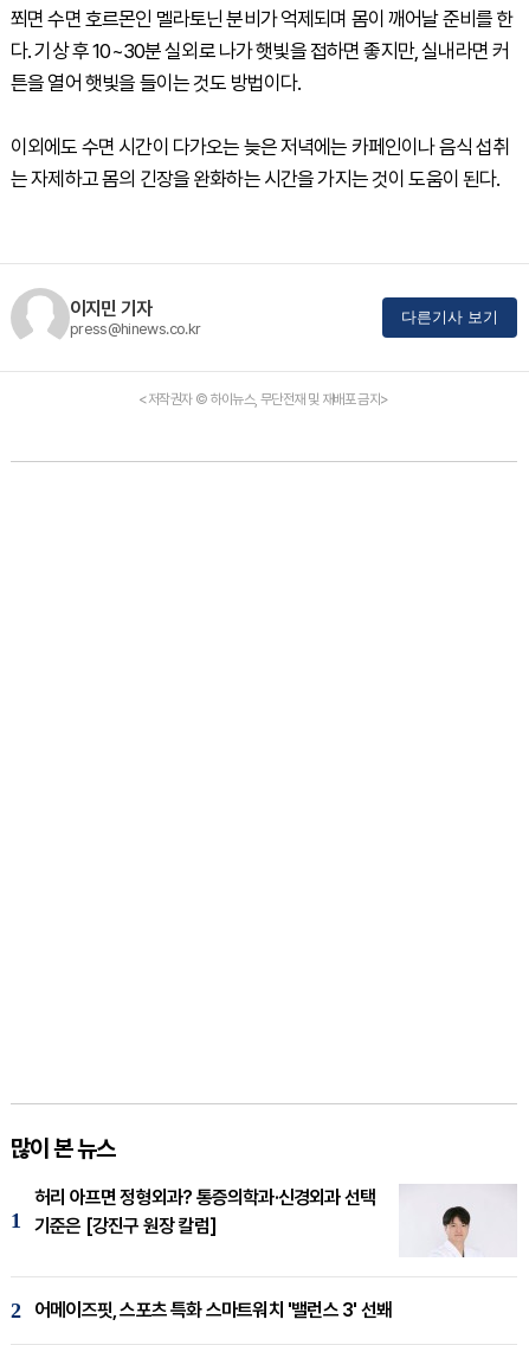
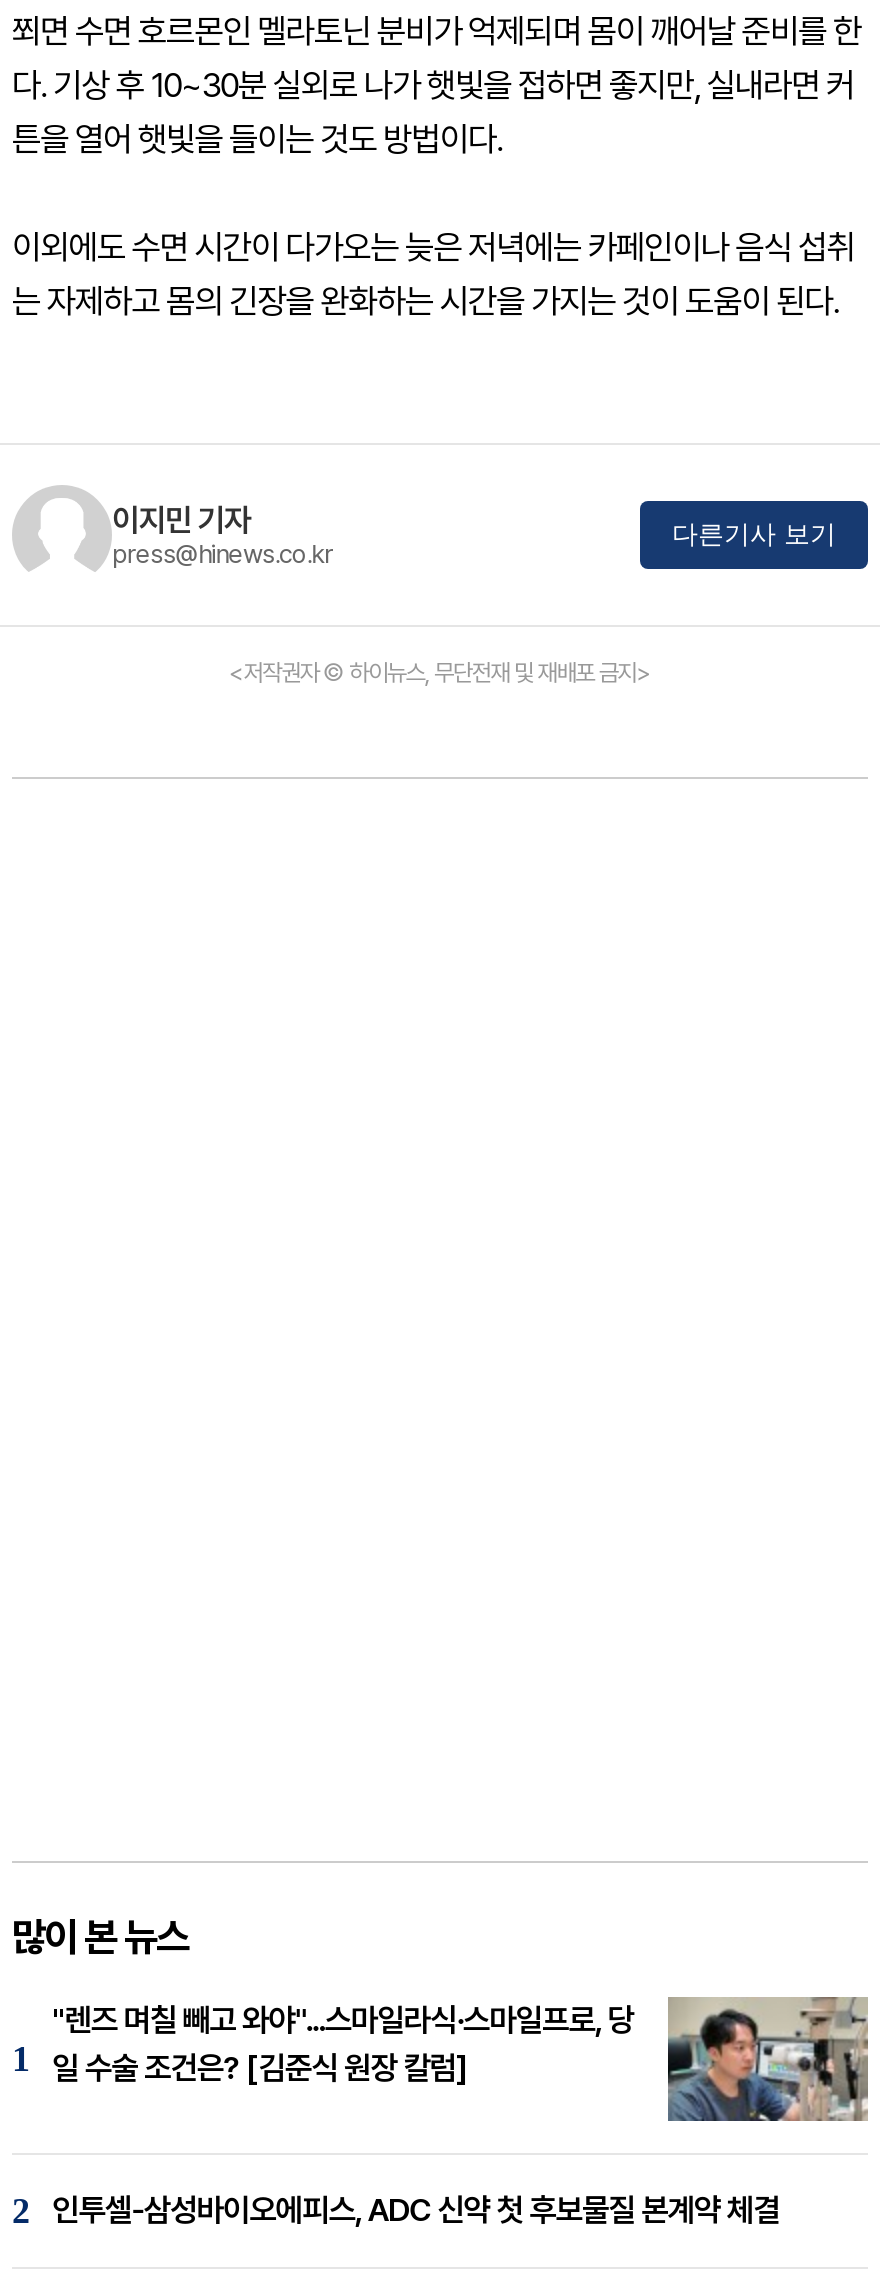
- [image]
- 허리 아프면 정형외과? 통증의학과·신경외과 선택
- 기준은 [강진구 원장 칼럼]
+ [image]
+ "렌즈 며칠 빼고 와야"...스마일라식·스마일프로, 당
+ 일 수술 조건은? [김준식 원장 칼럼]

- 어메이즈핏, 스포츠 특화 스마트워치 '밸런스 3' 선봬
+ 인투셀-삼성바이오에피스, ADC 신약 첫 후보물질 본계약 체결
